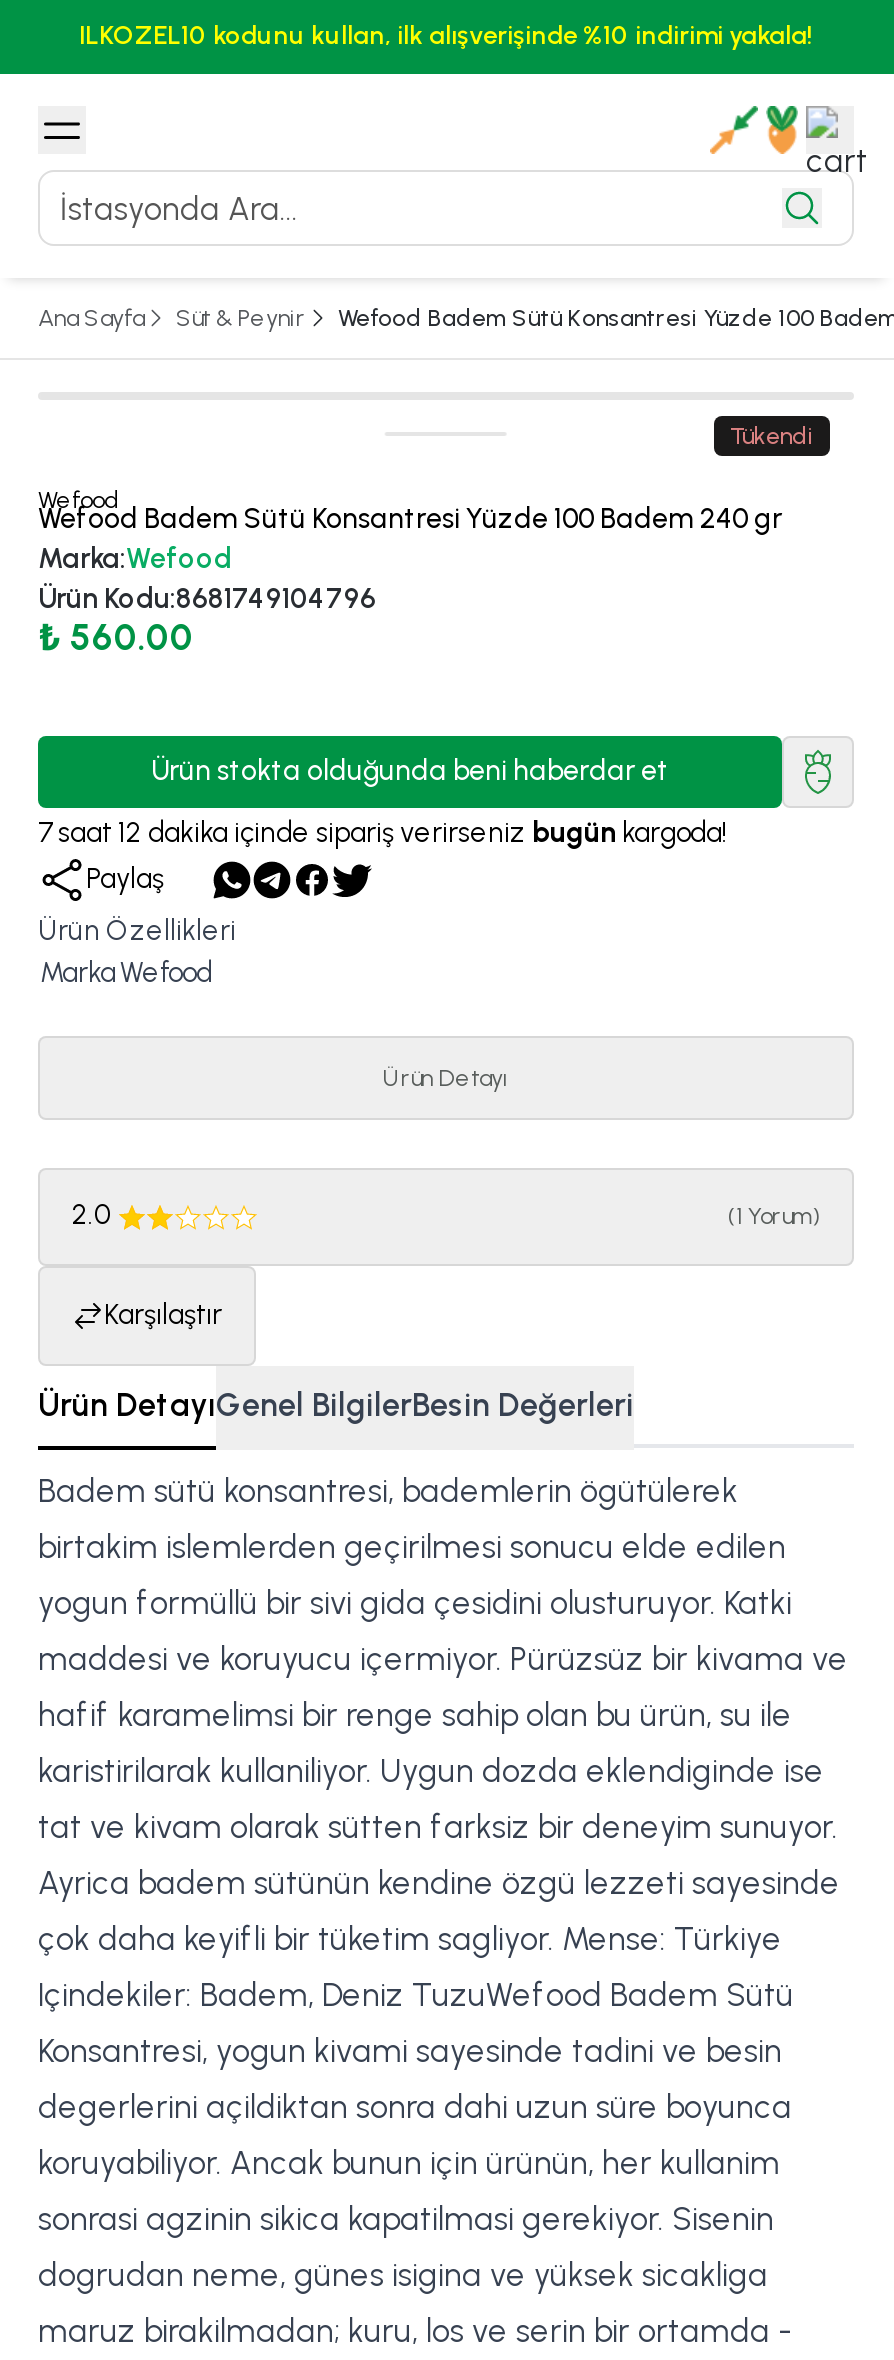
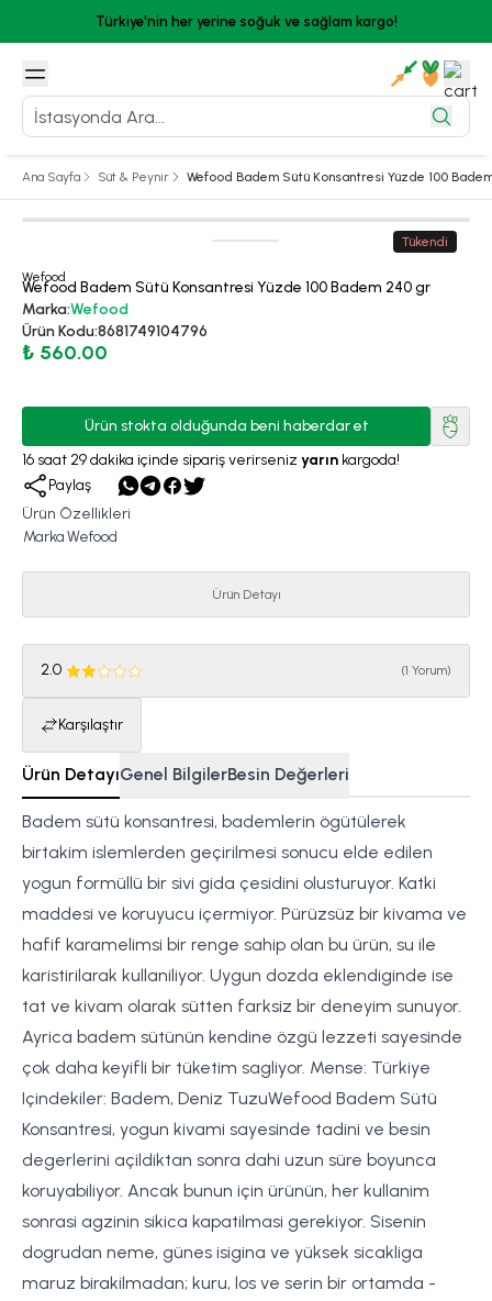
- ILKOZEL10 kodunu kullan, ilk alışverişinde %10 indirimi yakala!
+ Türkiye'nin her yerine soğuk ve sağlam kargo!

- 7 saat 12 dakika içinde sipariş verirseniz bugün kargoda!
+ 16 saat 29 dakika içinde sipariş verirseniz yarın kargoda!
